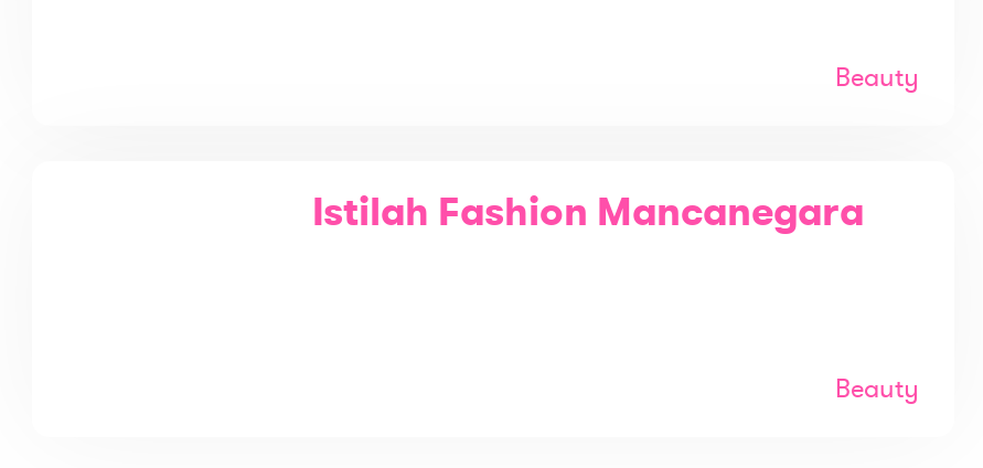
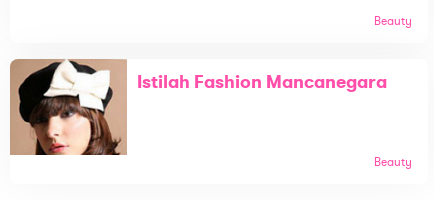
+ [image]
